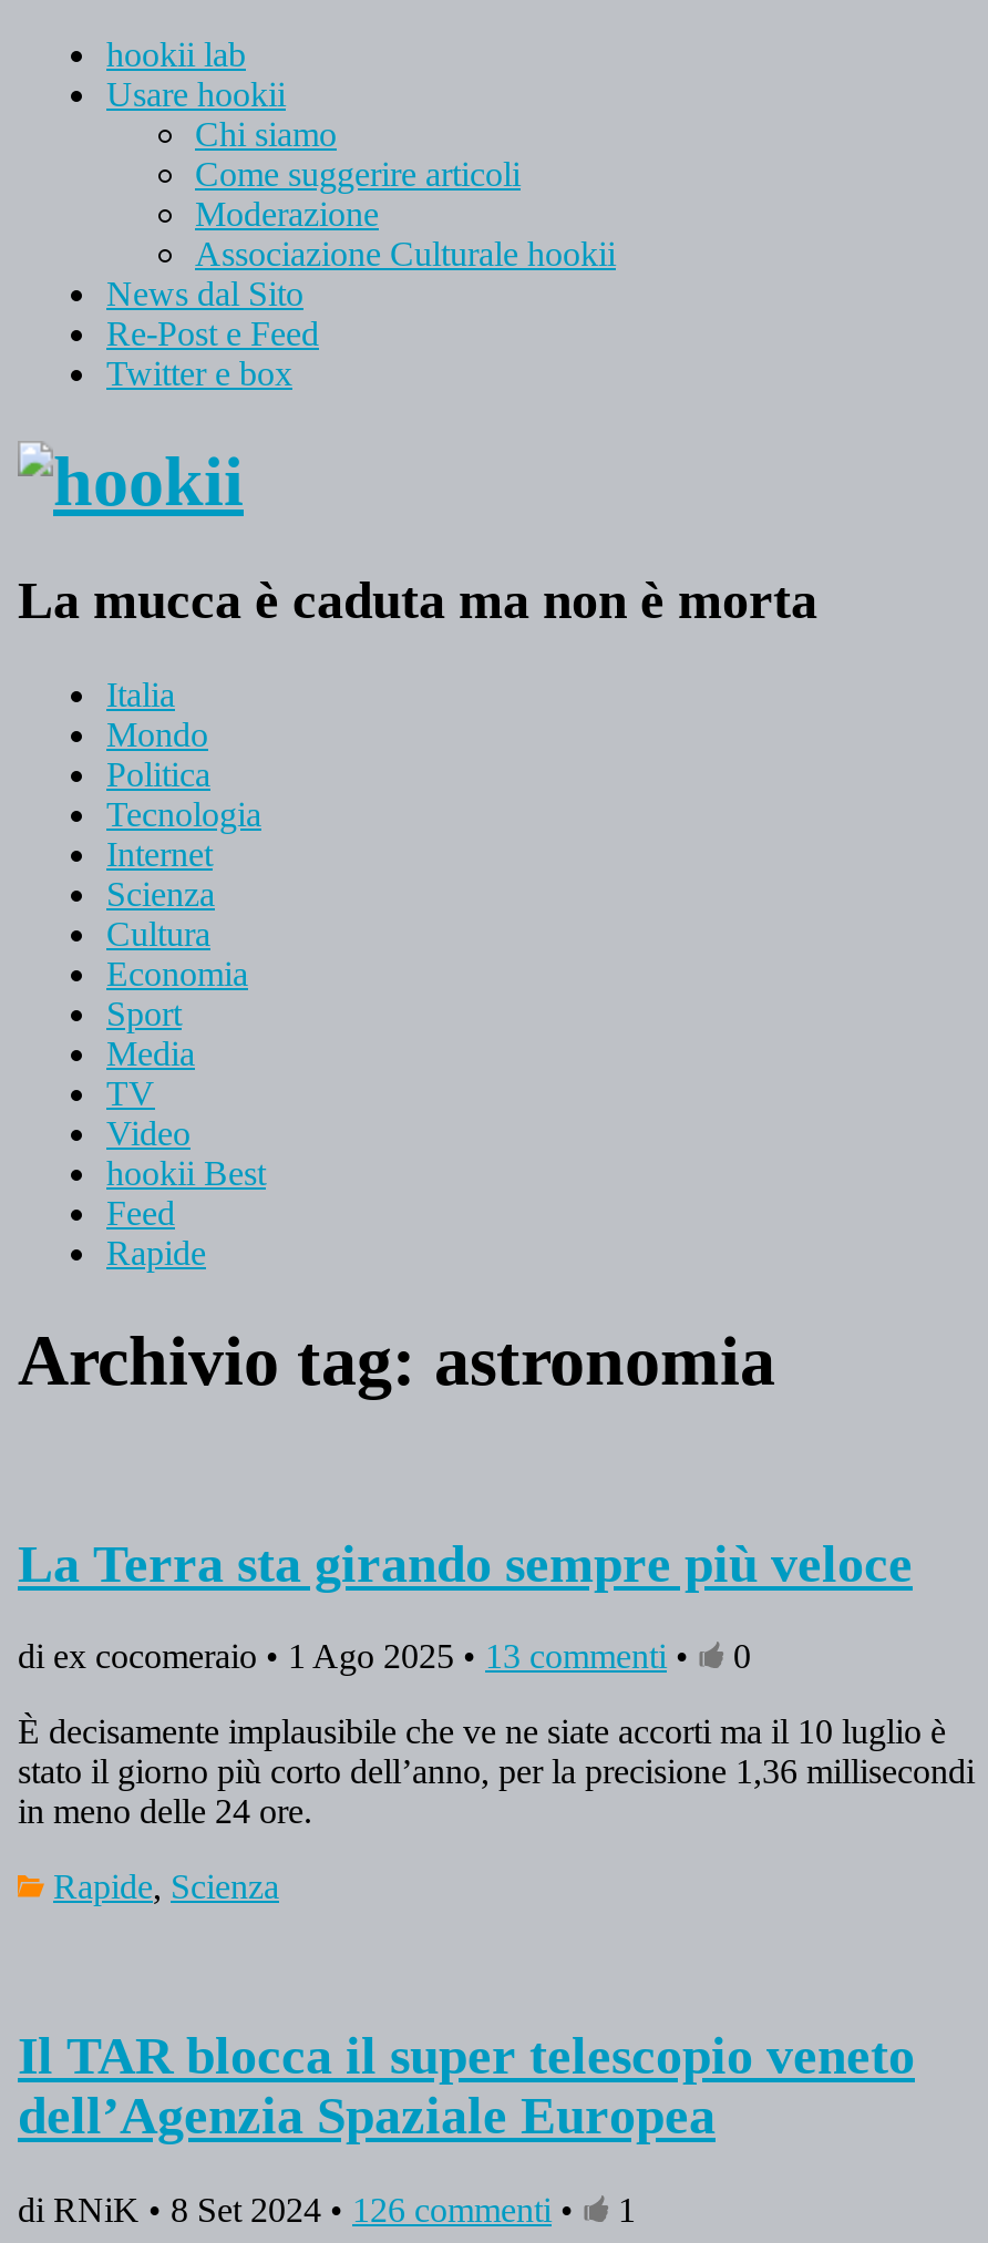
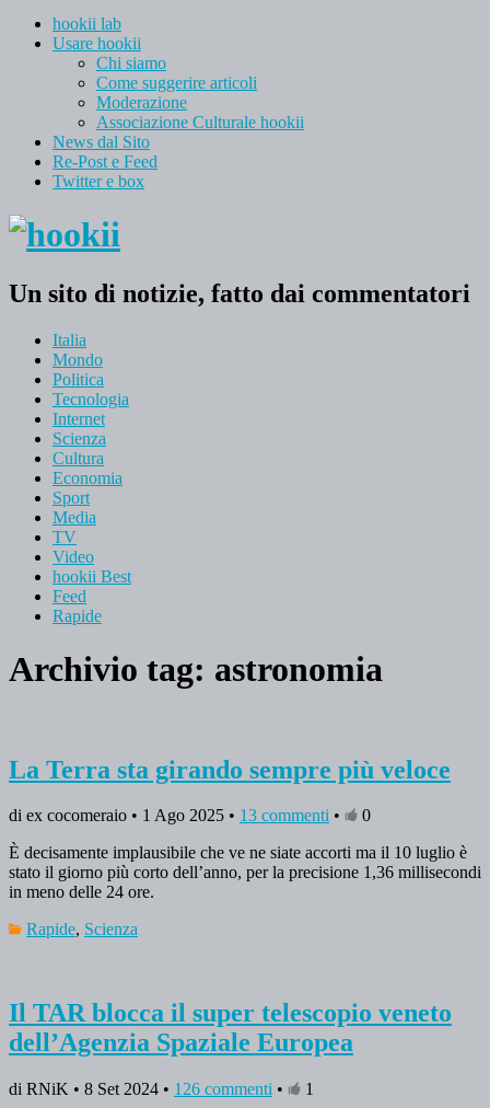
- La mucca è caduta ma non è morta
+ Un sito di notizie, fatto dai commentatori
